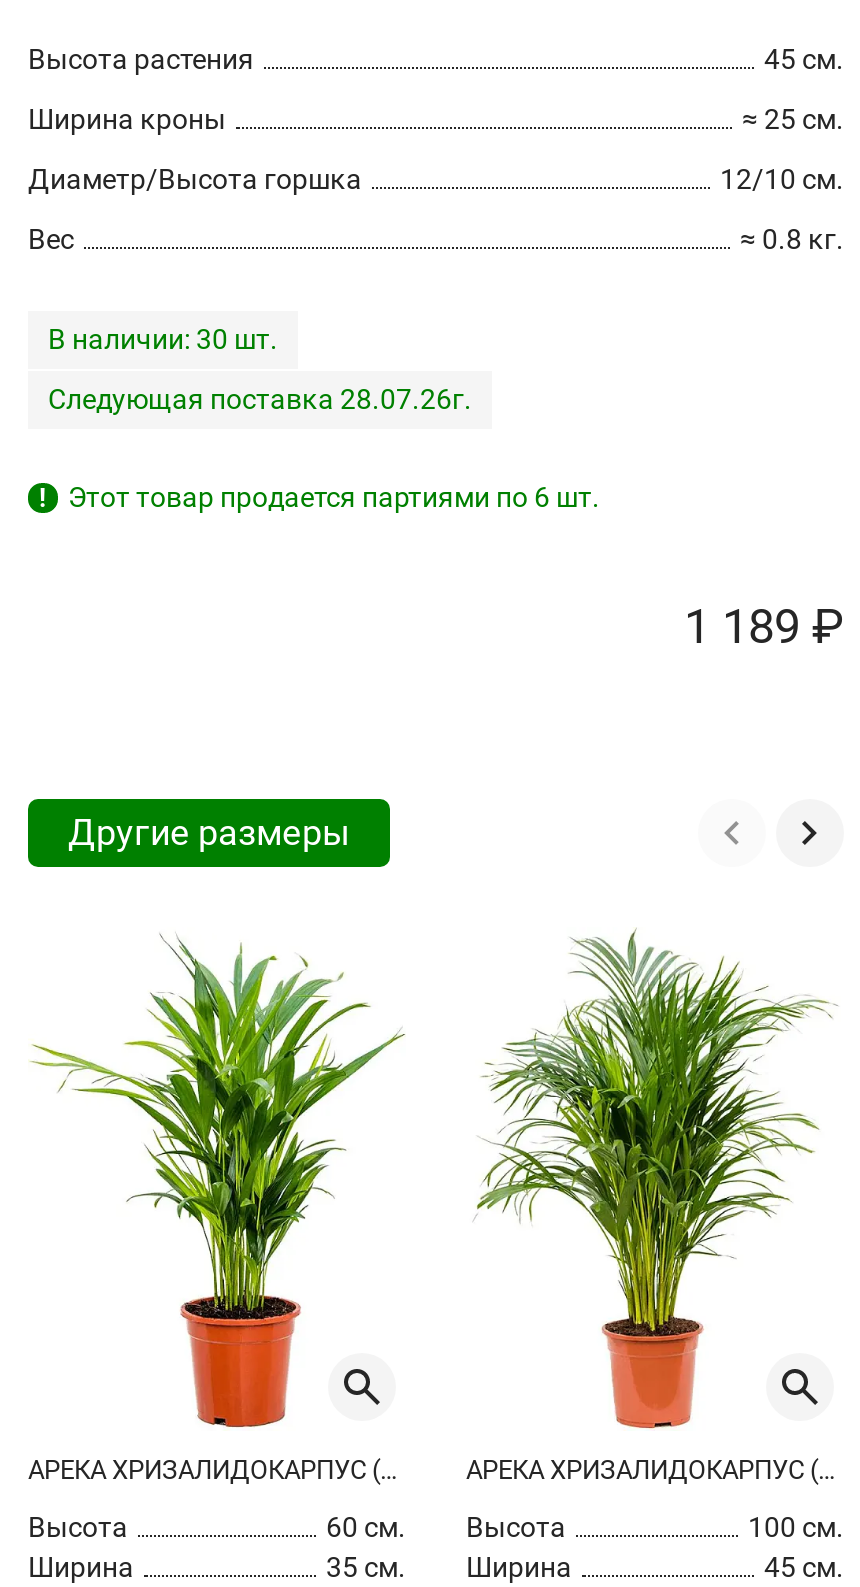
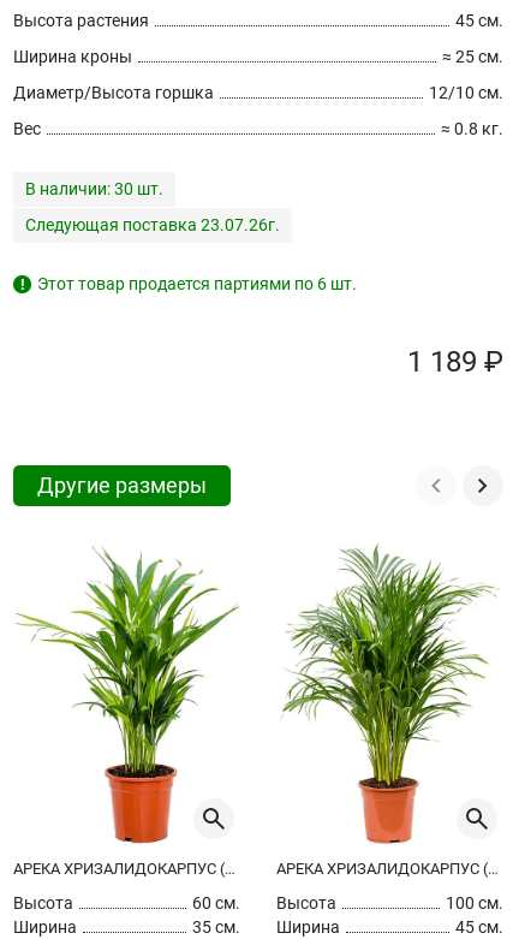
- Следующая поставка 28.07.26г.
+ Следующая поставка 23.07.26г.
